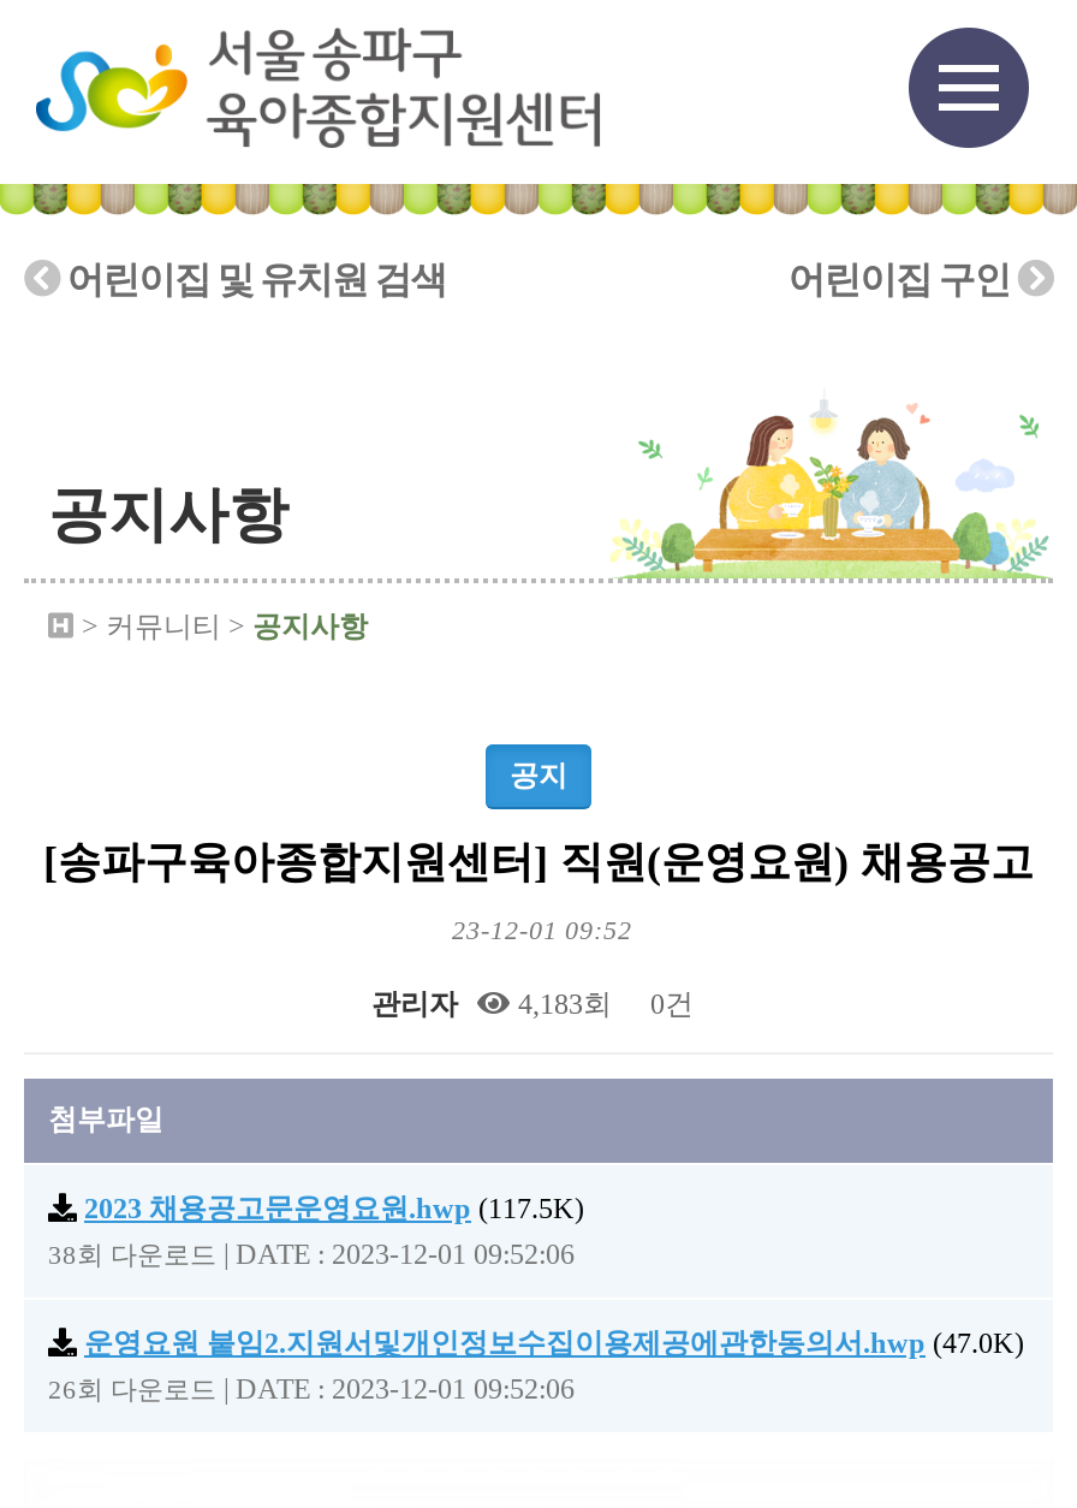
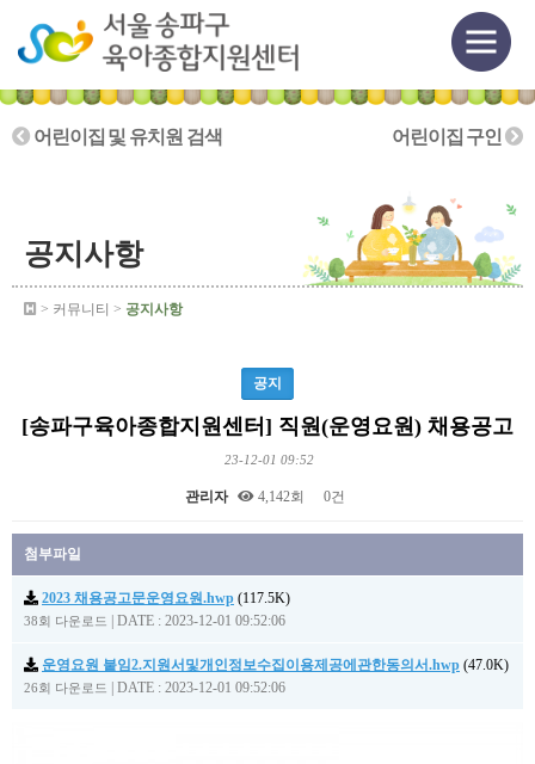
- 관리자 4,183회 0건
+ 관리자 4,142회 0건
